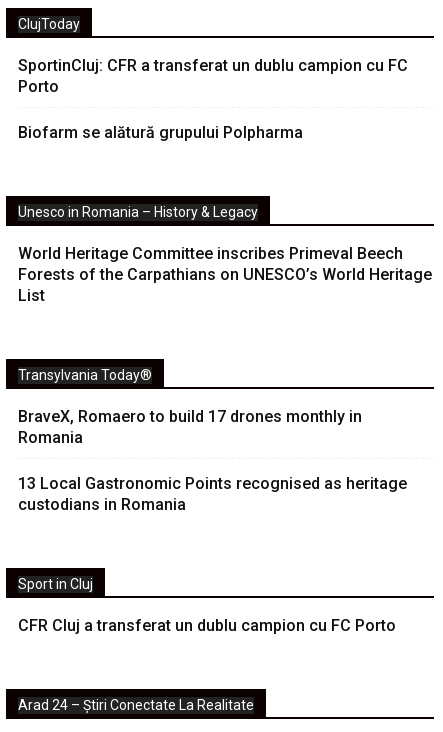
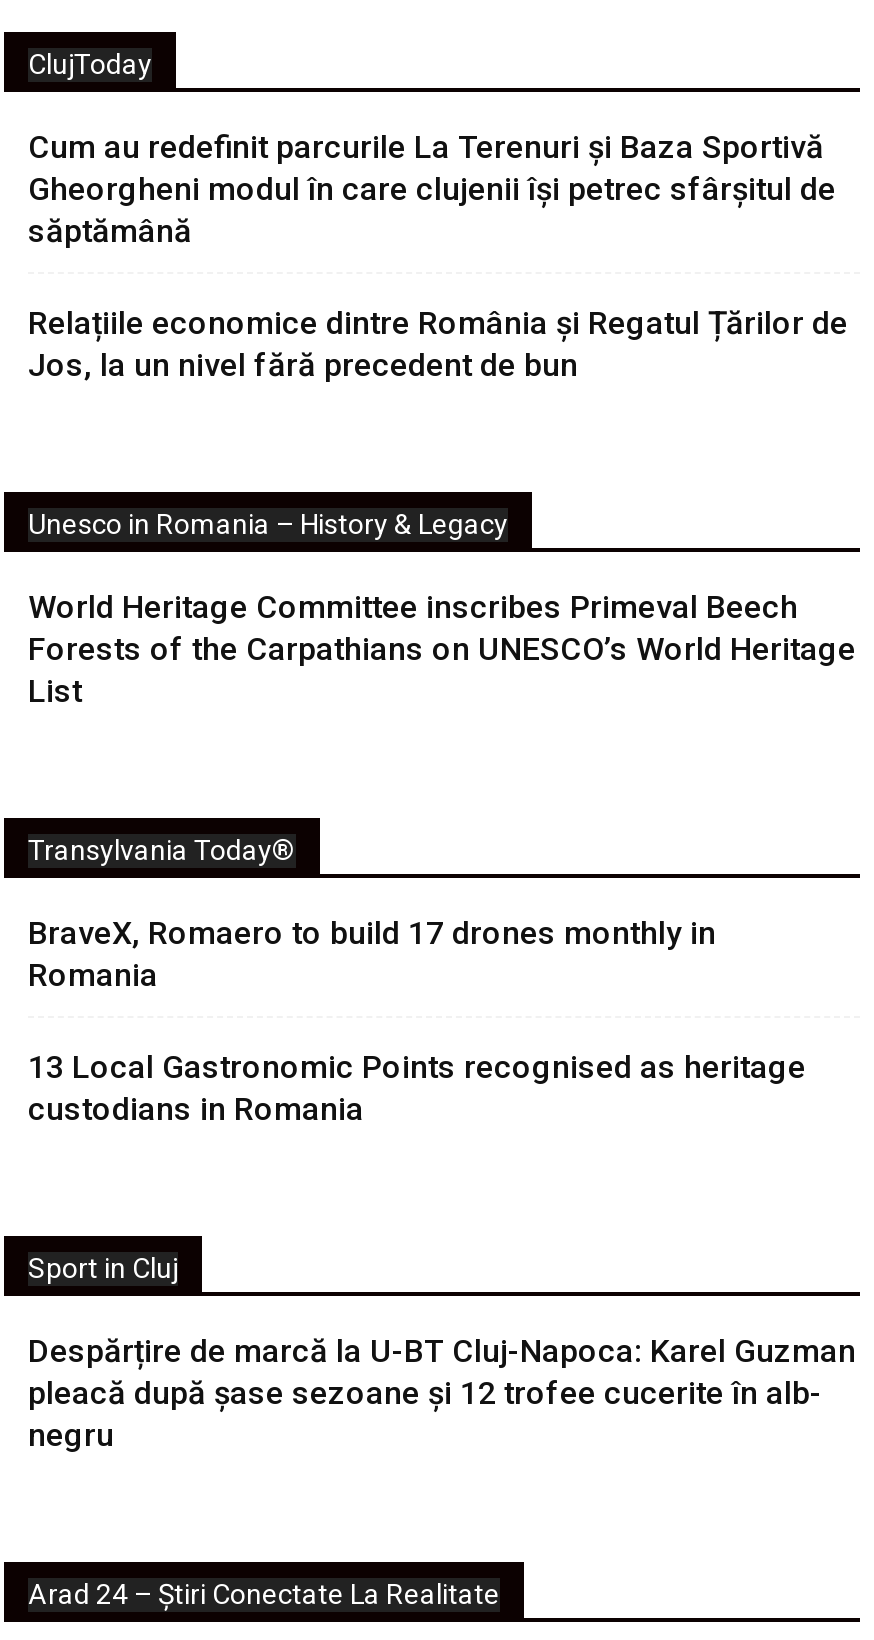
- SportinCluj: CFR a transferat un dublu campion cu FC
- Porto
+ Cum au redefinit parcurile La Terenuri și Baza Sportivă
+ Gheorgheni modul în care clujenii își petrec sfârșitul de
+ săptămână

- Biofarm se alătură grupului Polpharma
+ Relațiile economice dintre România și Regatul Țărilor de
+ Jos, la un nivel fără precedent de bun

- CFR Cluj a transferat un dublu campion cu FC Porto
+ Despărțire de marcă la U-BT Cluj-Napoca: Karel Guzman
+ pleacă după șase sezoane și 12 trofee cucerite în alb-
+ negru
